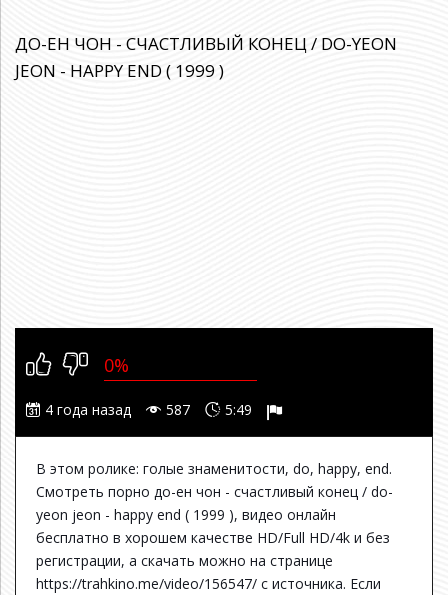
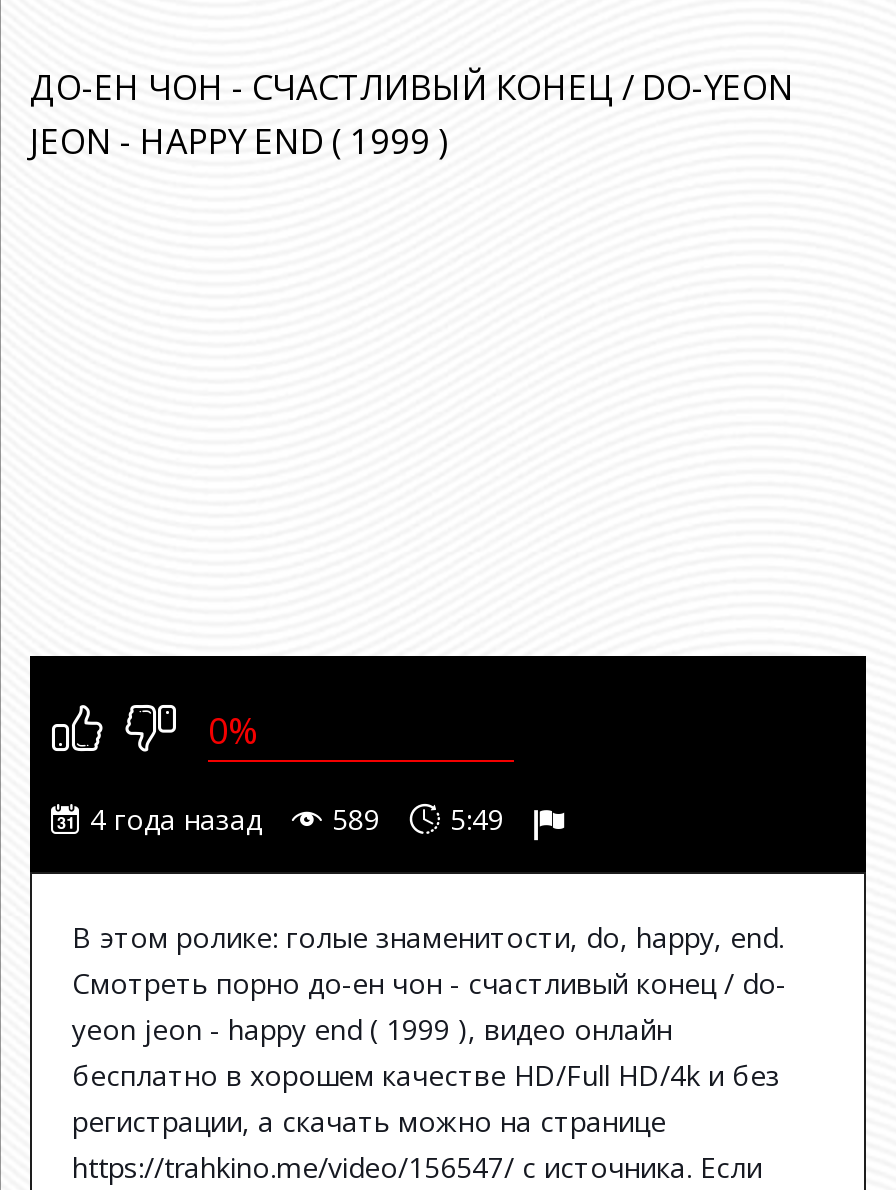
- 4 года назад 587 5:49
+ 4 года назад 589 5:49
